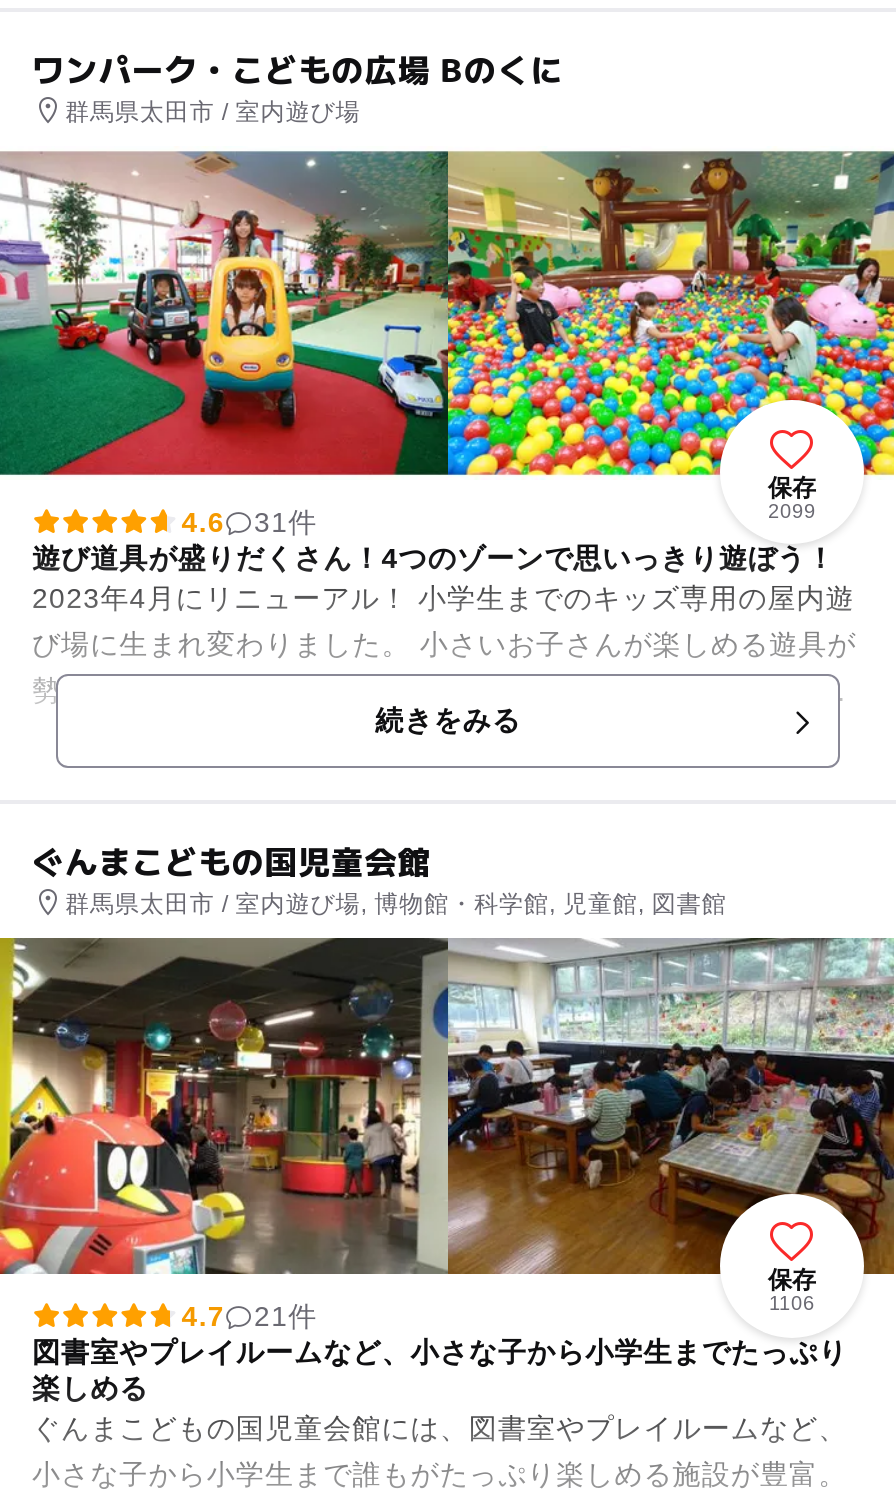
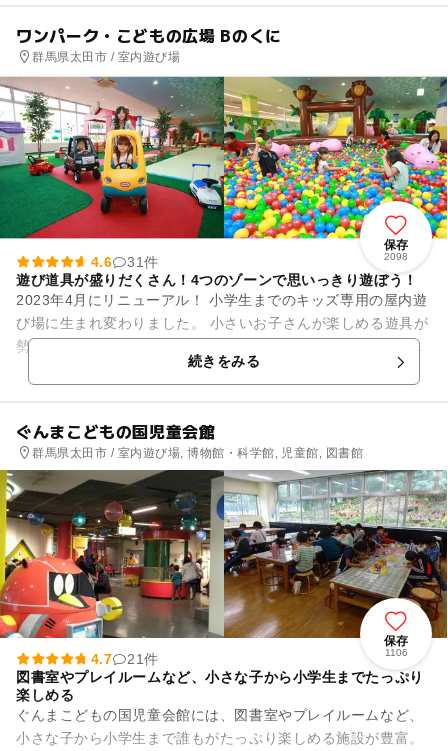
- 2099
+ 2098
